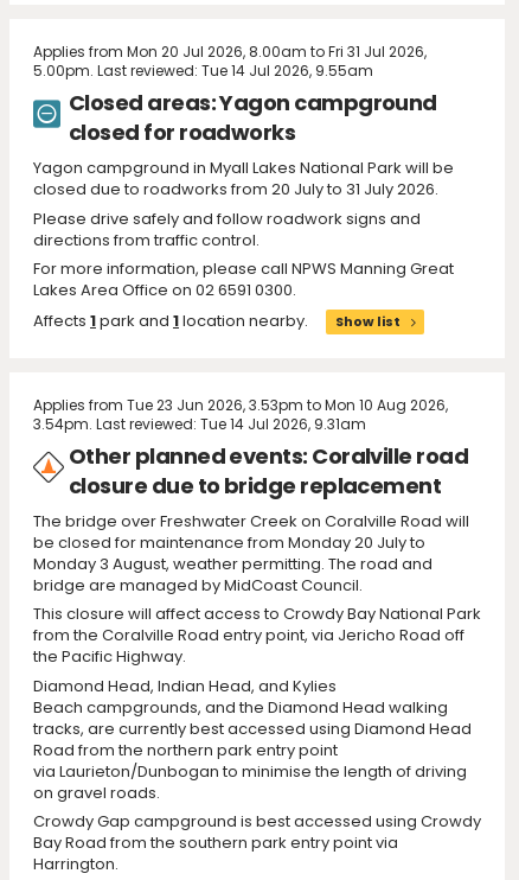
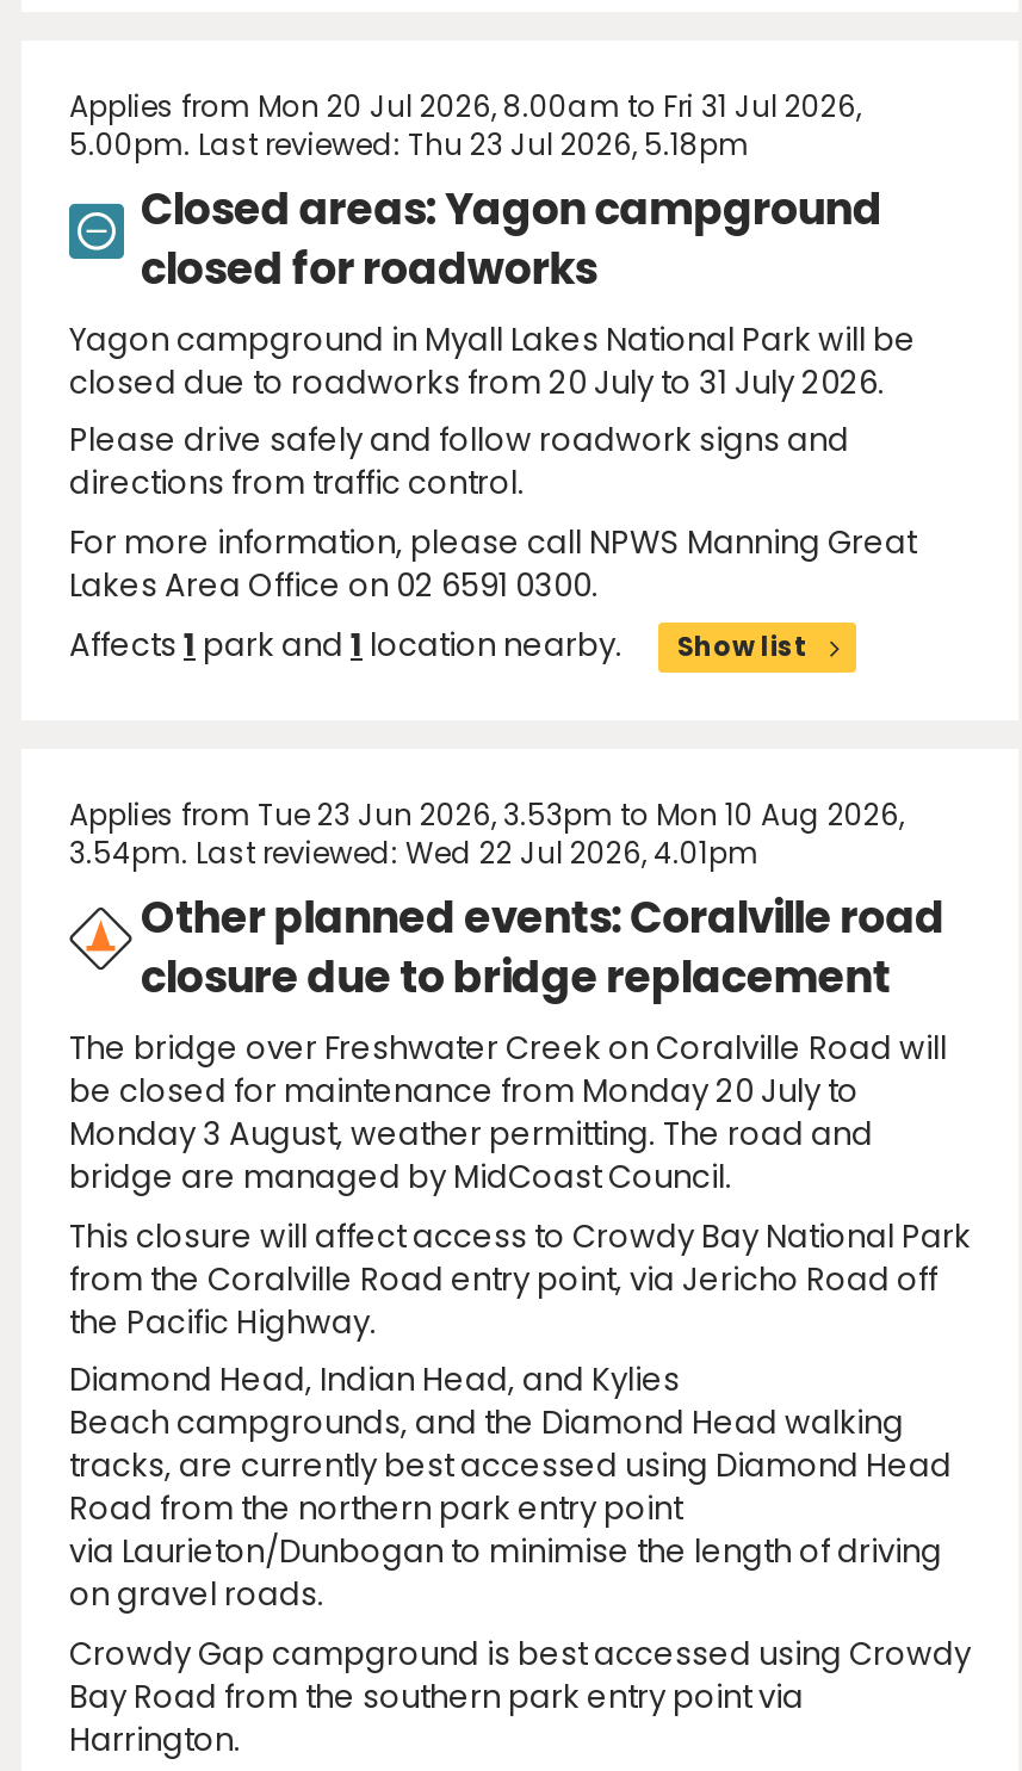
- 5.00pm. Last reviewed: Tue 14 Jul 2026, 9.55am
+ 5.00pm. Last reviewed: Thu 23 Jul 2026, 5.18pm

- 3.54pm. Last reviewed: Tue 14 Jul 2026, 9.31am
+ 3.54pm. Last reviewed: Wed 22 Jul 2026, 4.01pm
